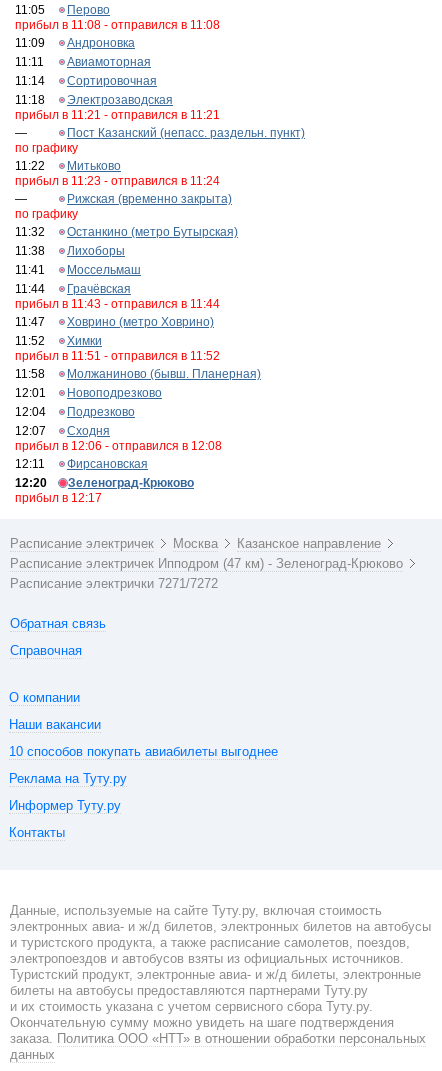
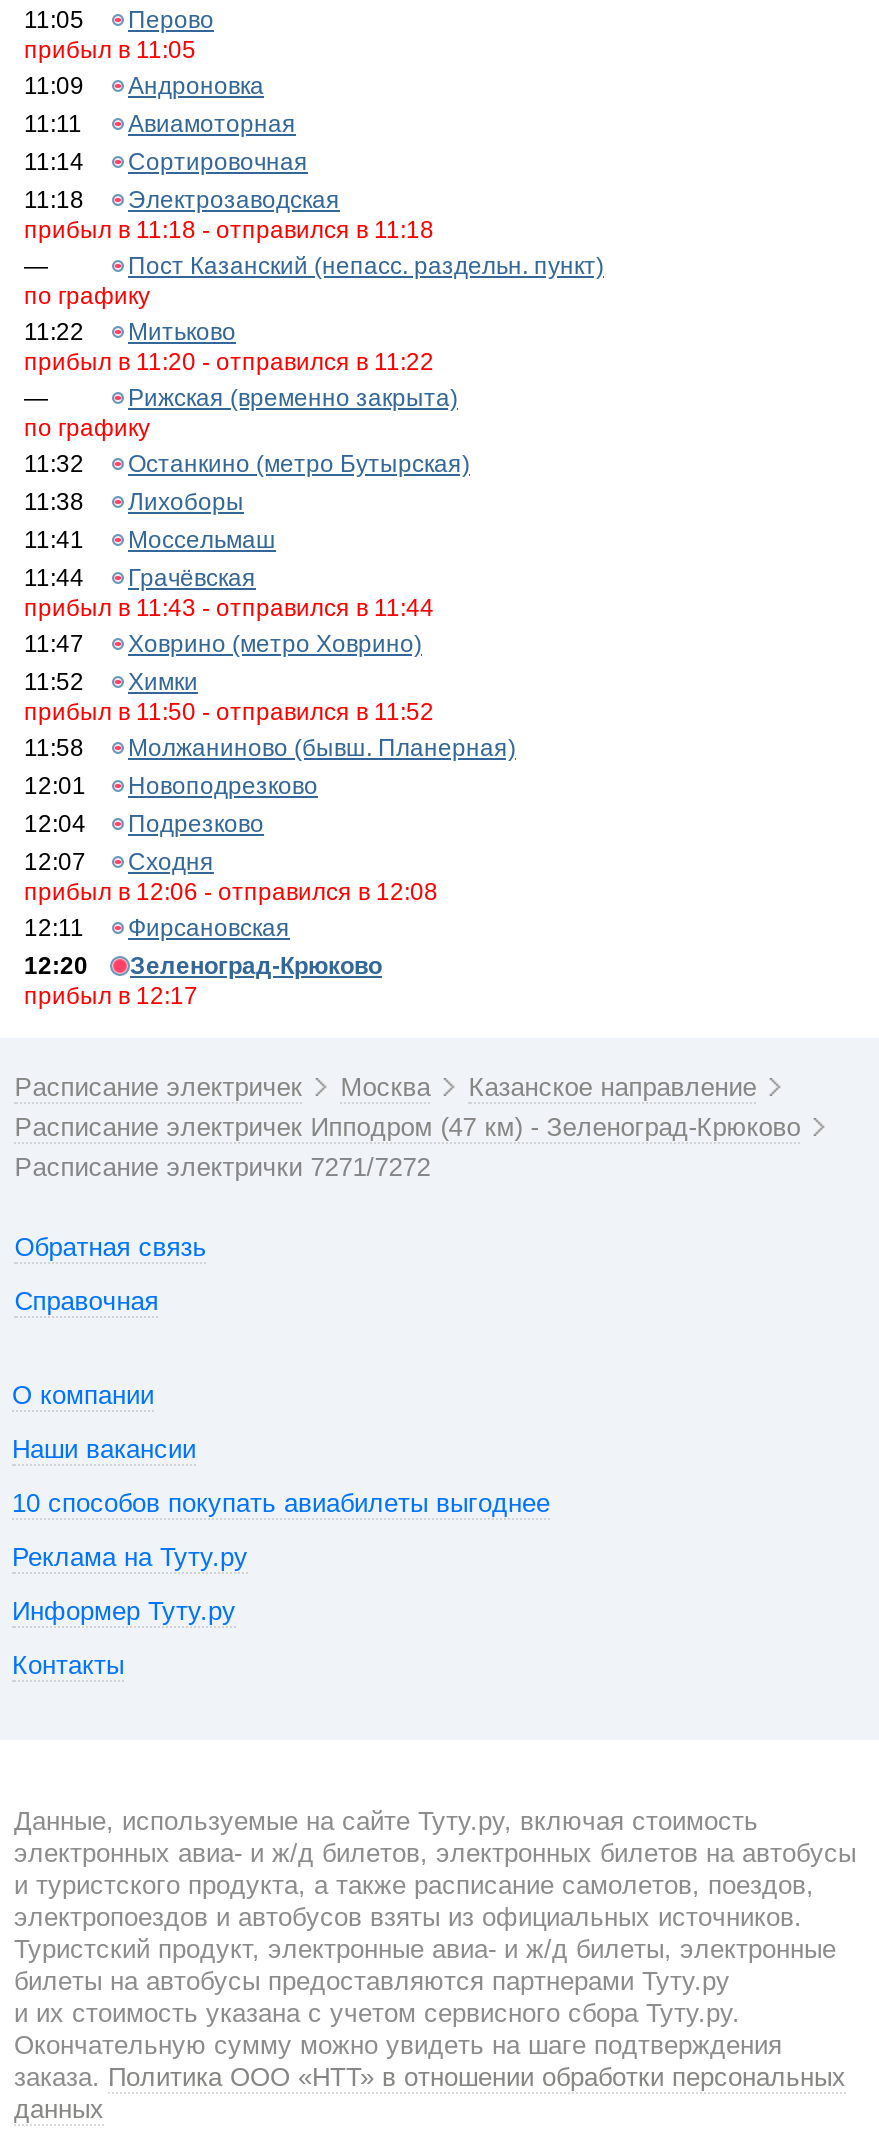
- прибыл в 11:08 - отправился в 11:08
+ прибыл в 11:05

- прибыл в 11:21 - отправился в 11:21
+ прибыл в 11:18 - отправился в 11:18

- прибыл в 11:23 - отправился в 11:24
+ прибыл в 11:20 - отправился в 11:22

- прибыл в 11:51 - отправился в 11:52
+ прибыл в 11:50 - отправился в 11:52
